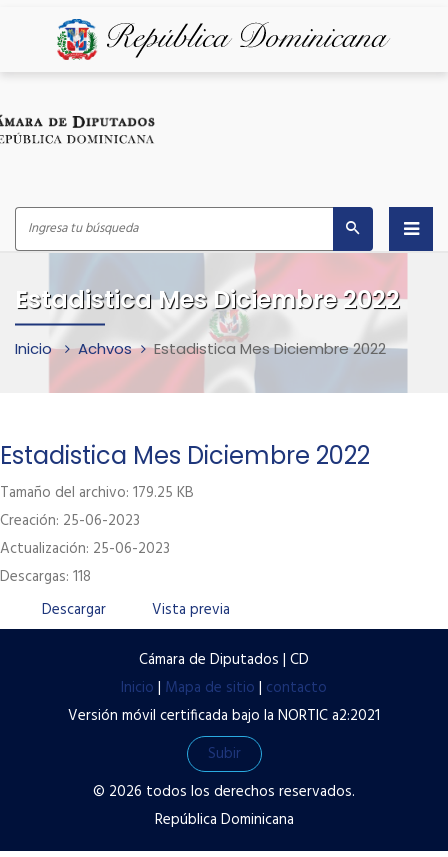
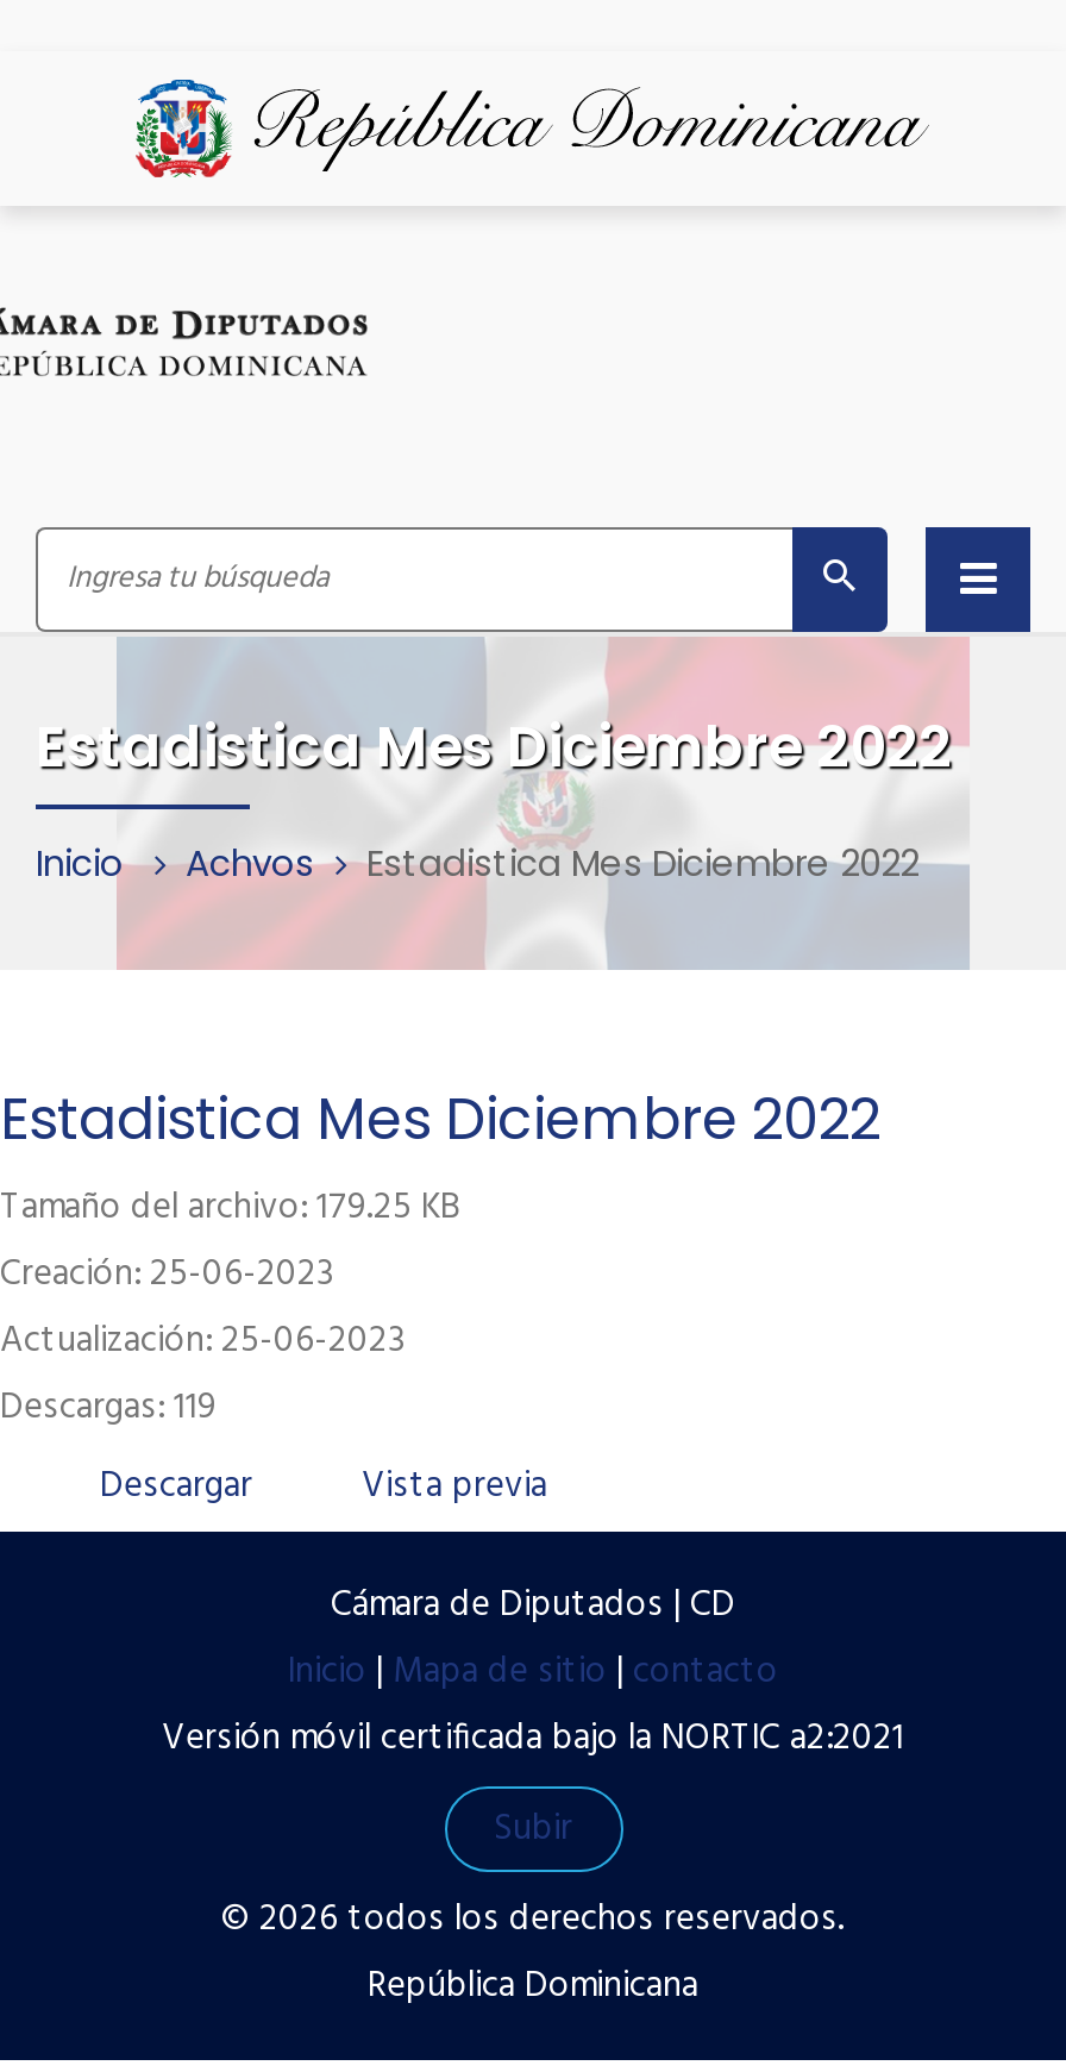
- Descargas: 118
+ Descargas: 119
